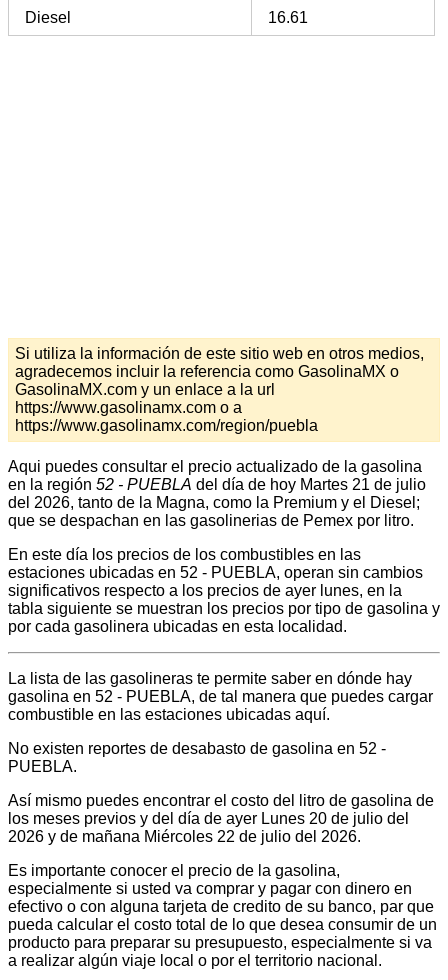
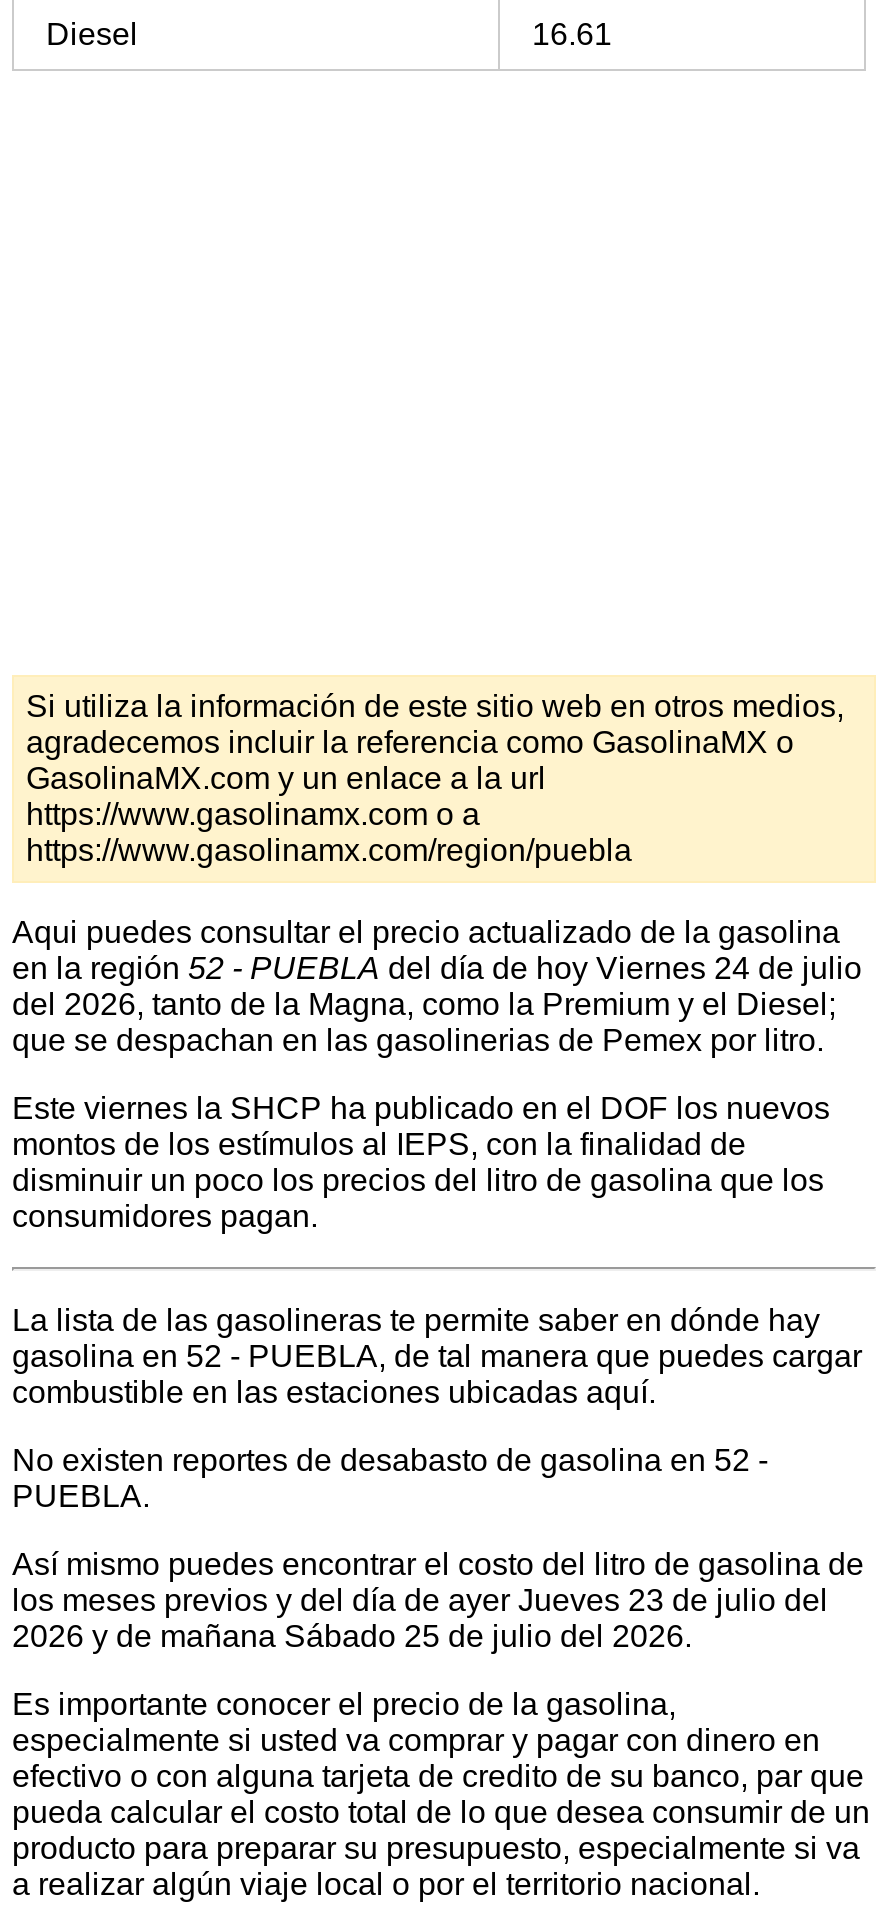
- en la región 52 - PUEBLA del día de hoy Martes 21 de julio
+ en la región 52 - PUEBLA del día de hoy Viernes 24 de julio

- En este día los precios de los combustibles en las
- estaciones ubicadas en 52 - PUEBLA, operan sin cambios
- significativos respecto a los precios de ayer lunes, en la
- tabla siguiente se muestran los precios por tipo de gasolina y
- por cada gasolinera ubicadas en esta localidad.
+ Este viernes la SHCP ha publicado en el DOF los nuevos
+ montos de los estímulos al IEPS, con la finalidad de
+ disminuir un poco los precios del litro de gasolina que los
+ consumidores pagan.

- los meses previos y del día de ayer Lunes 20 de julio del
+ los meses previos y del día de ayer Jueves 23 de julio del

- 2026 y de mañana Miércoles 22 de julio del 2026.
+ 2026 y de mañana Sábado 25 de julio del 2026.
